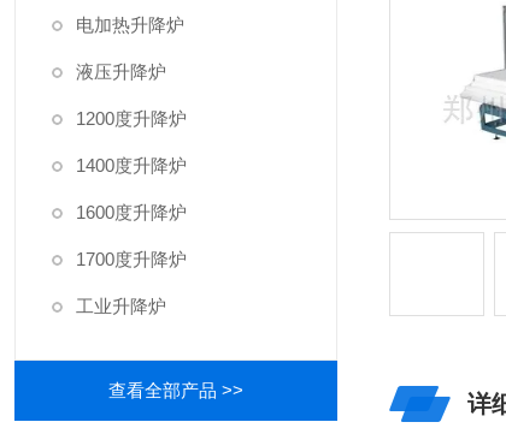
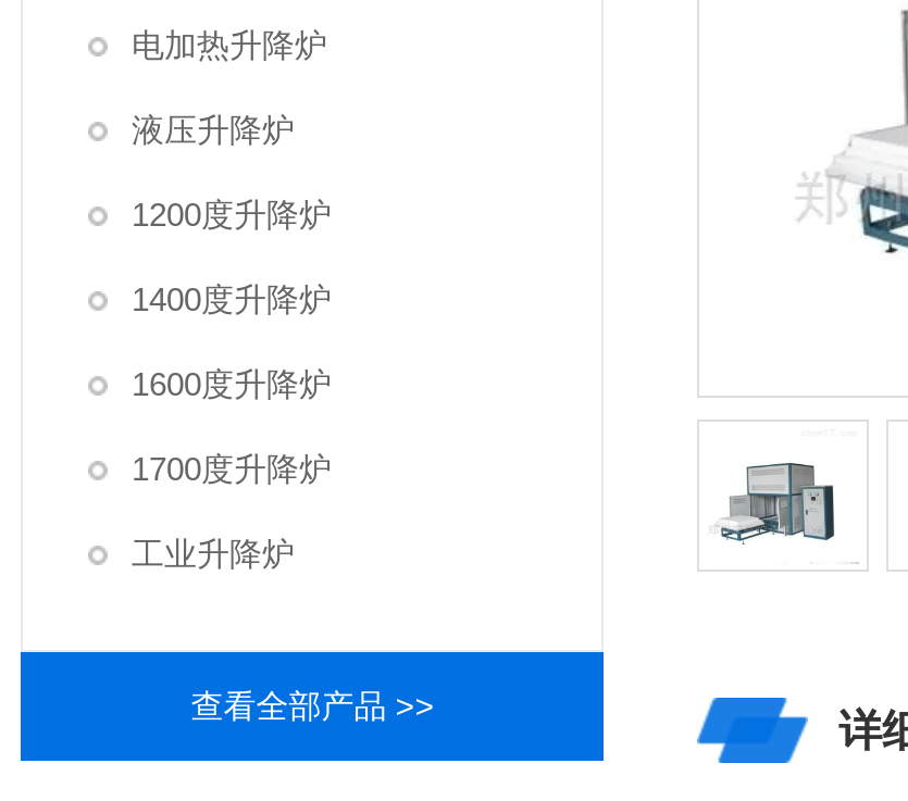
+ [image]
